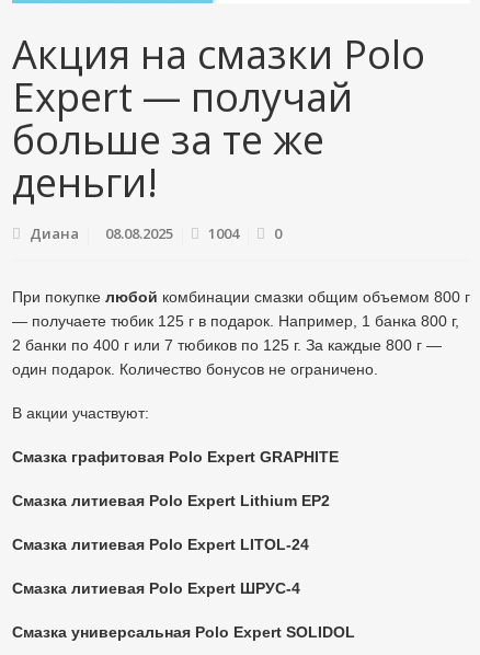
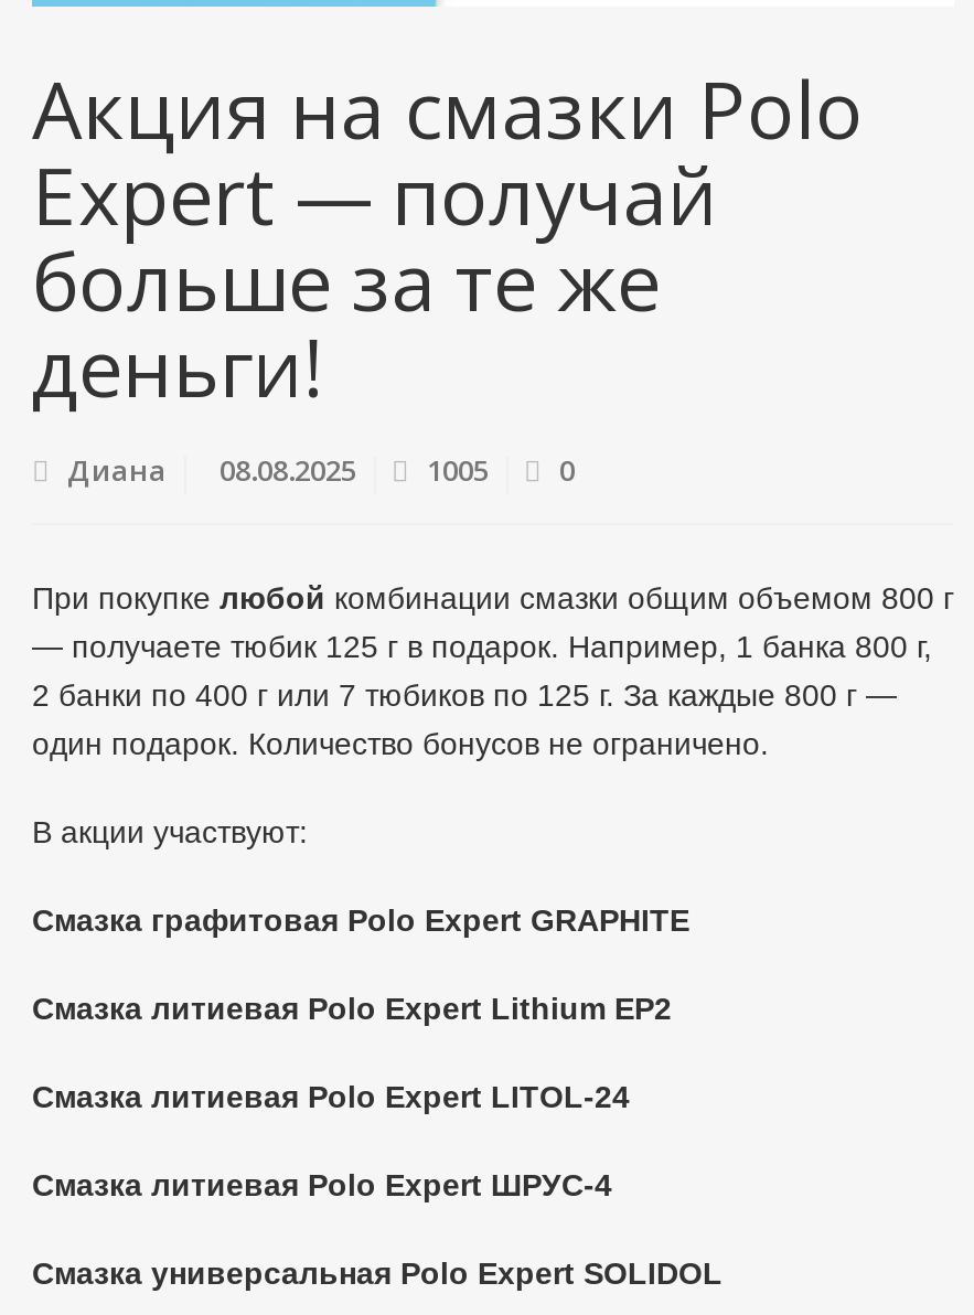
- Диана 08.08.2025 1004 0
+ Диана 08.08.2025 1005 0
